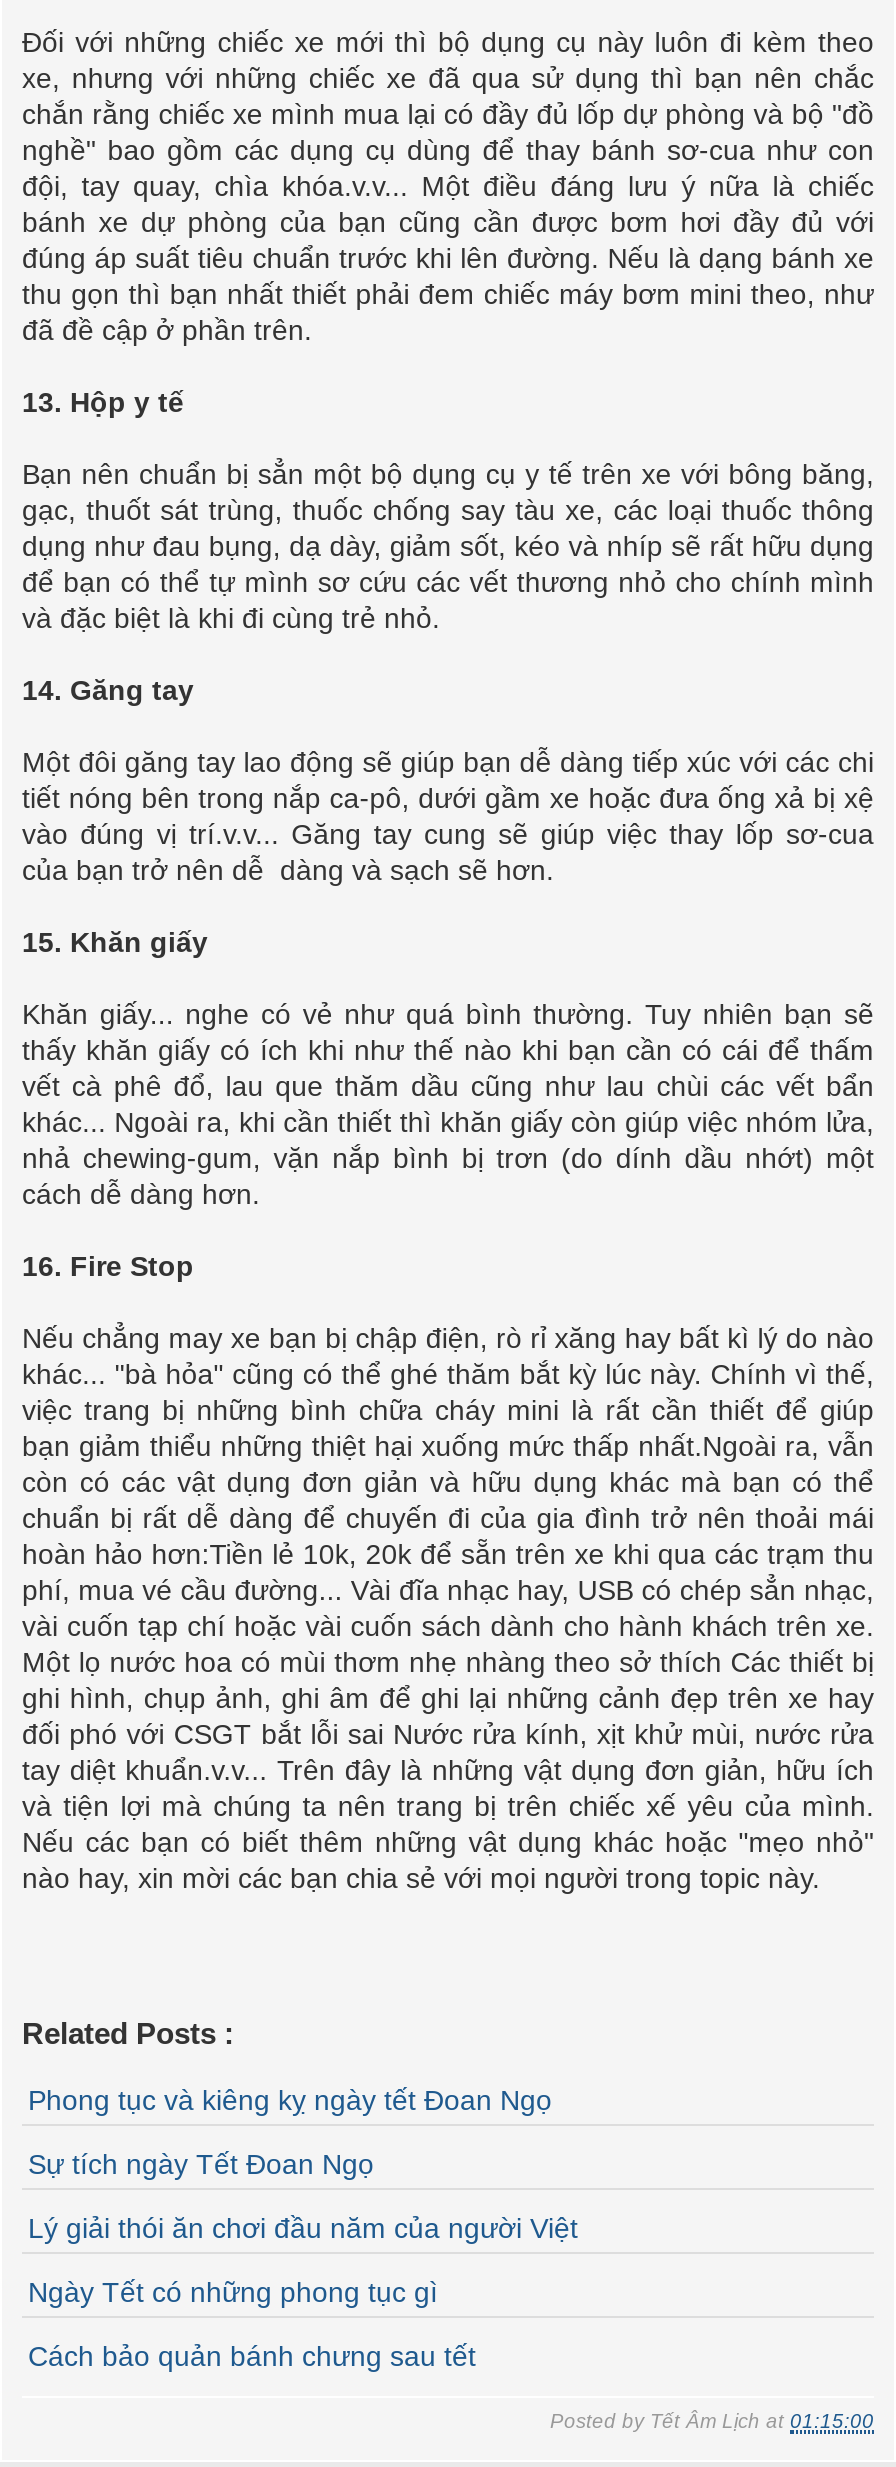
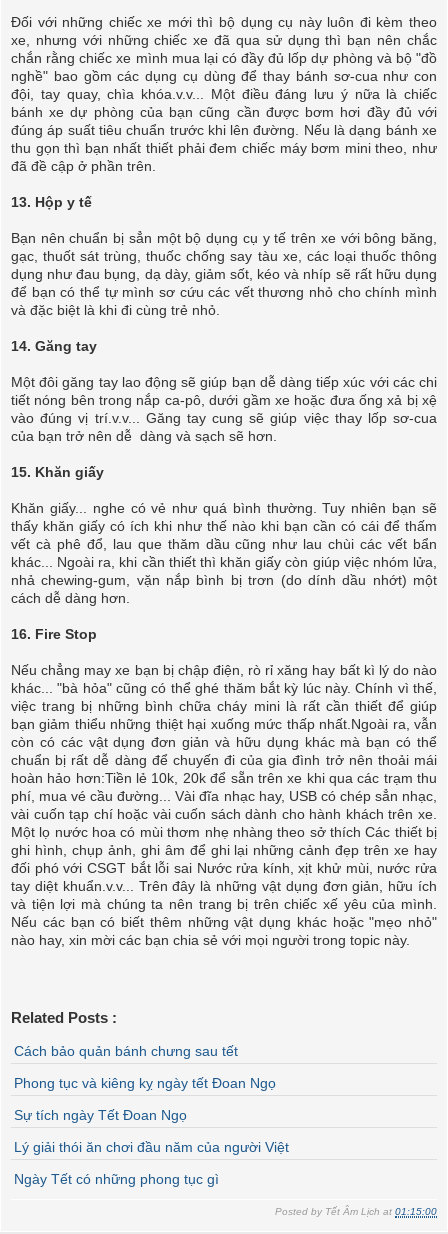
moved down: Phong tục và kiêng kỵ ngày tết Đoan Ngọ | Sự tích ngày Tết Đoan Ngọ | Lý giải thói ăn chơi đầu năm của người Việt | Ngày Tết có những phong tục gì

moved up: Cách bảo quản bánh chưng sau tết
